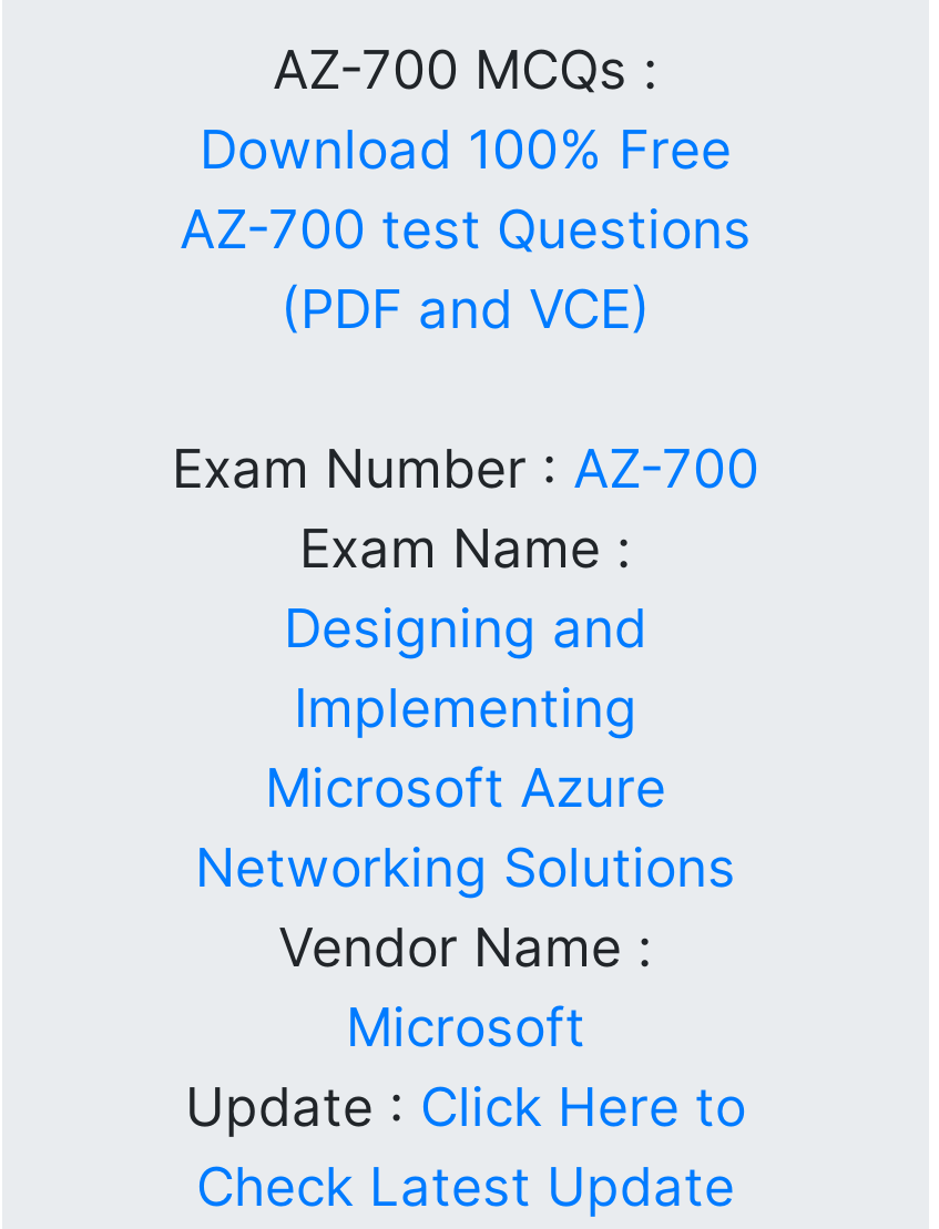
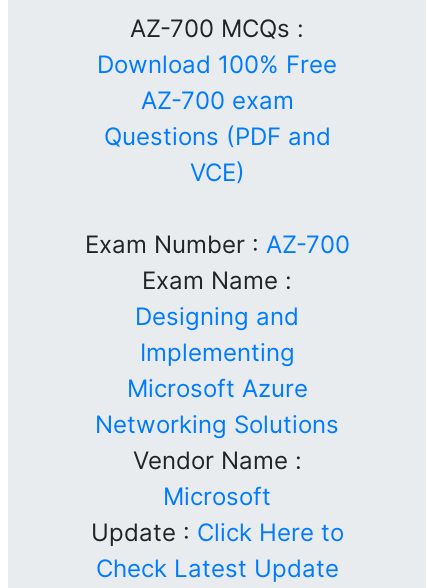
- AZ-700 test Questions
- (PDF and VCE)
+ AZ-700 exam
+ Questions (PDF and
+ VCE)
